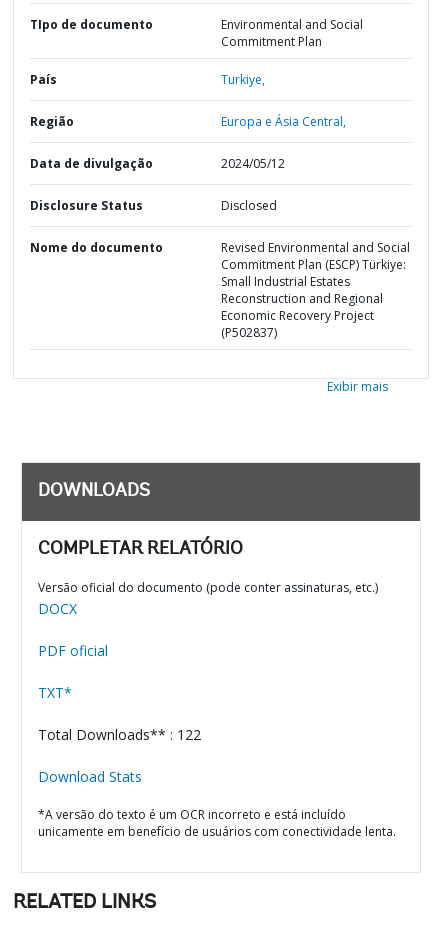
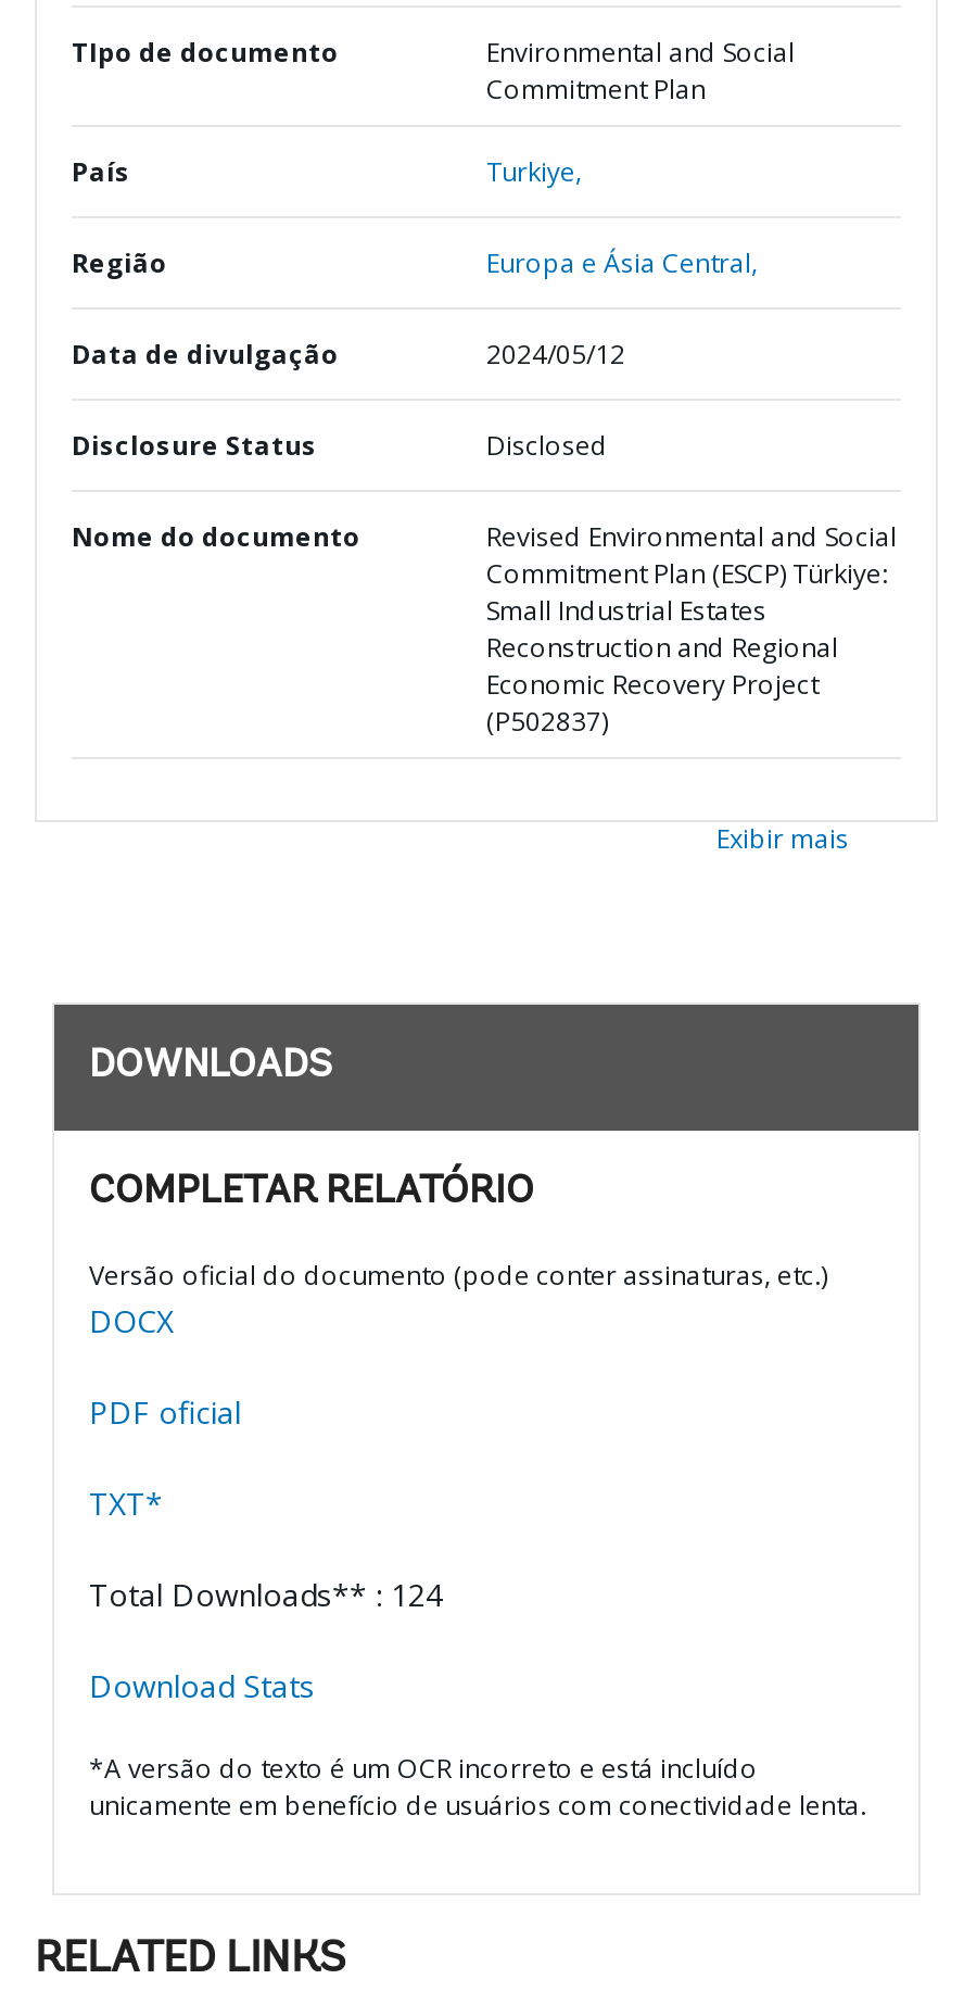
- Total Downloads** : 122
+ Total Downloads** : 124
